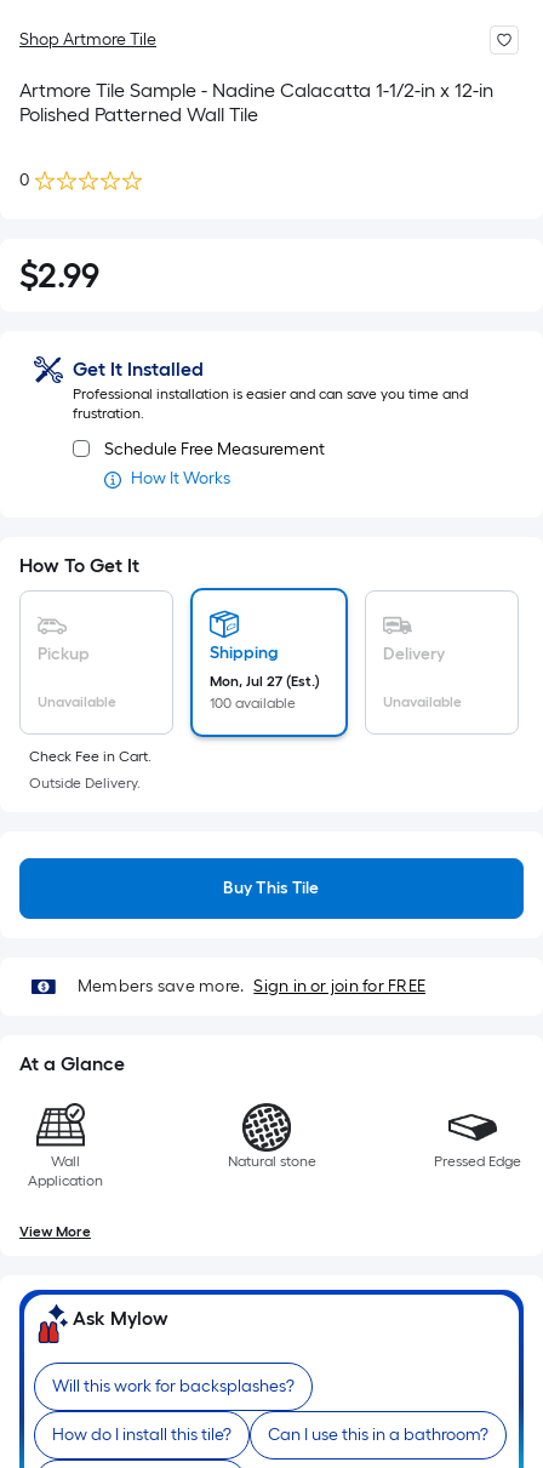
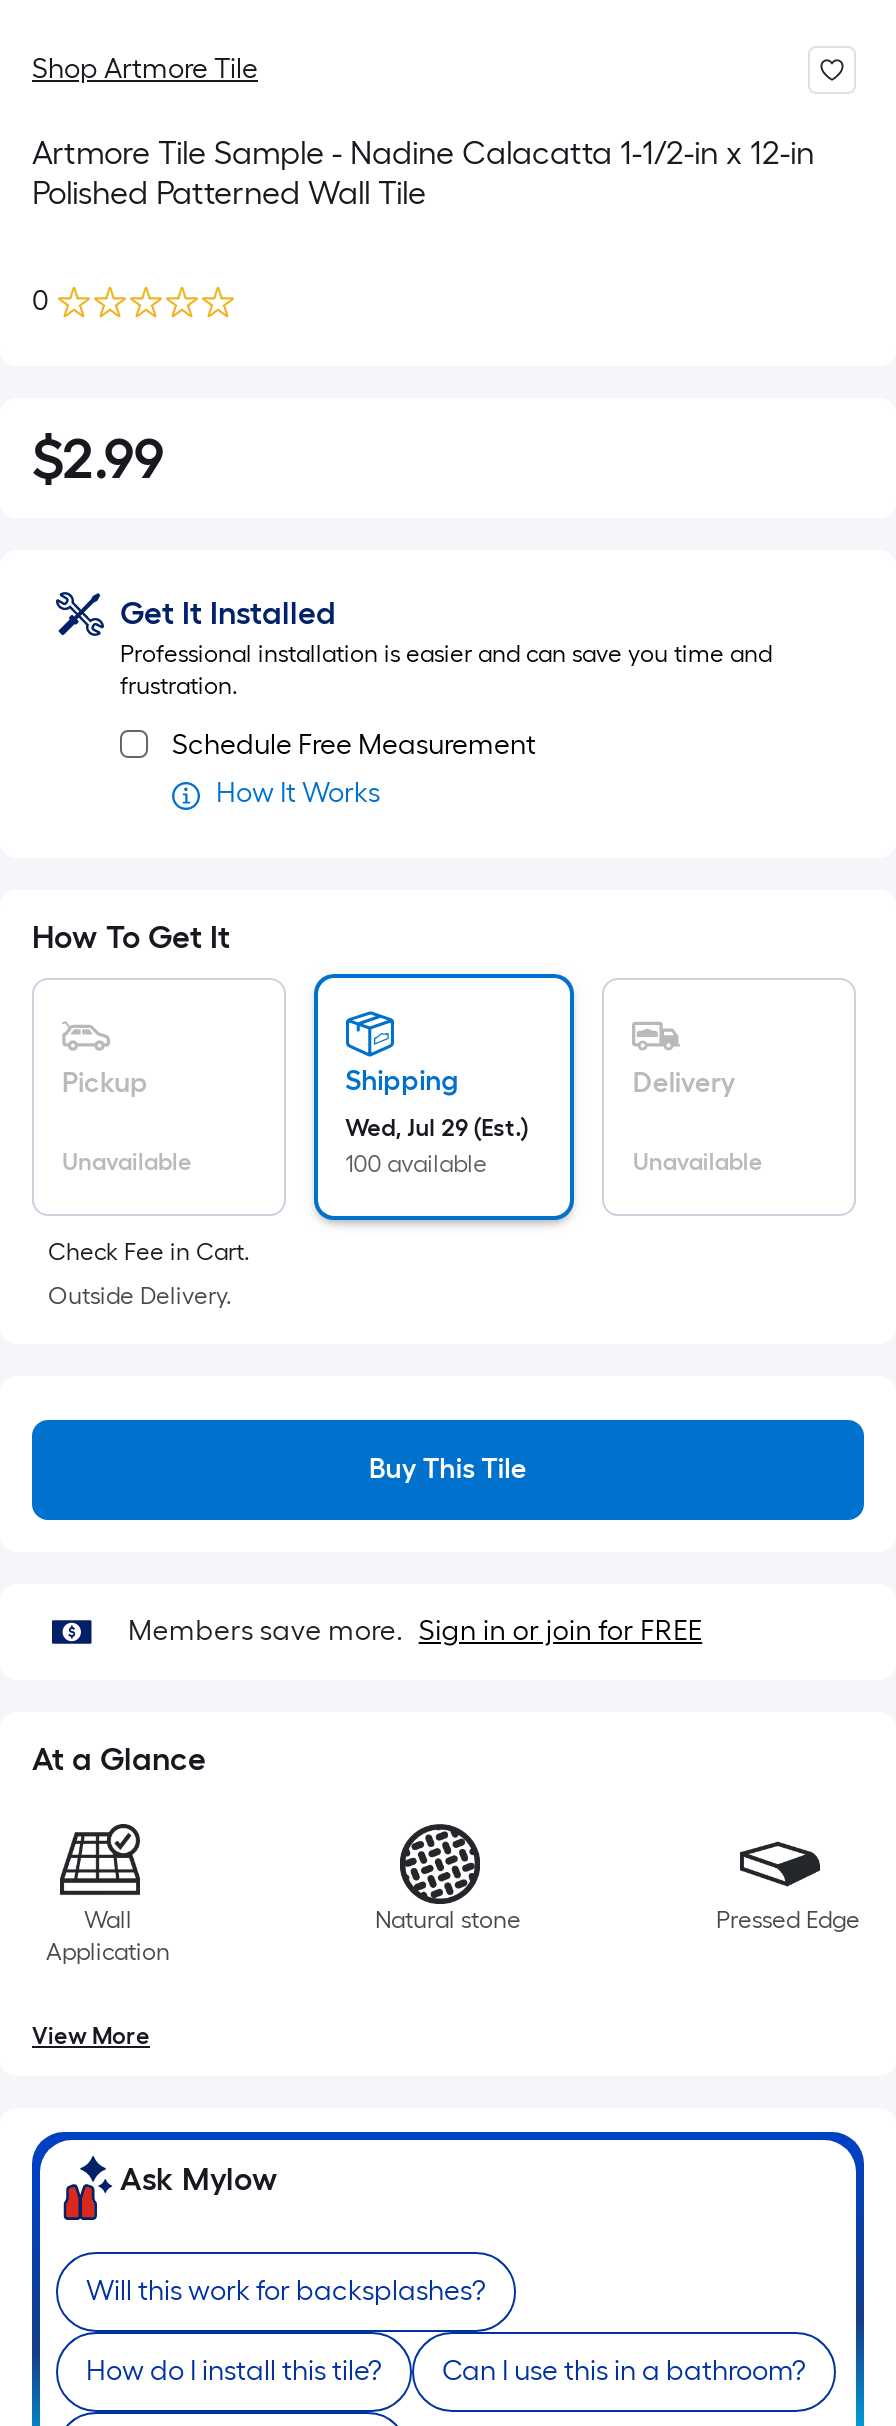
- Mon, Jul 27 (Est.)
+ Wed, Jul 29 (Est.)
